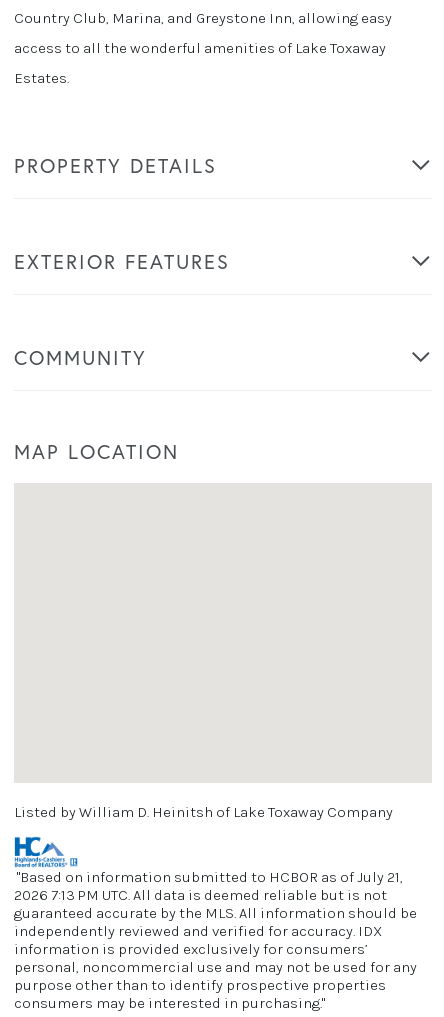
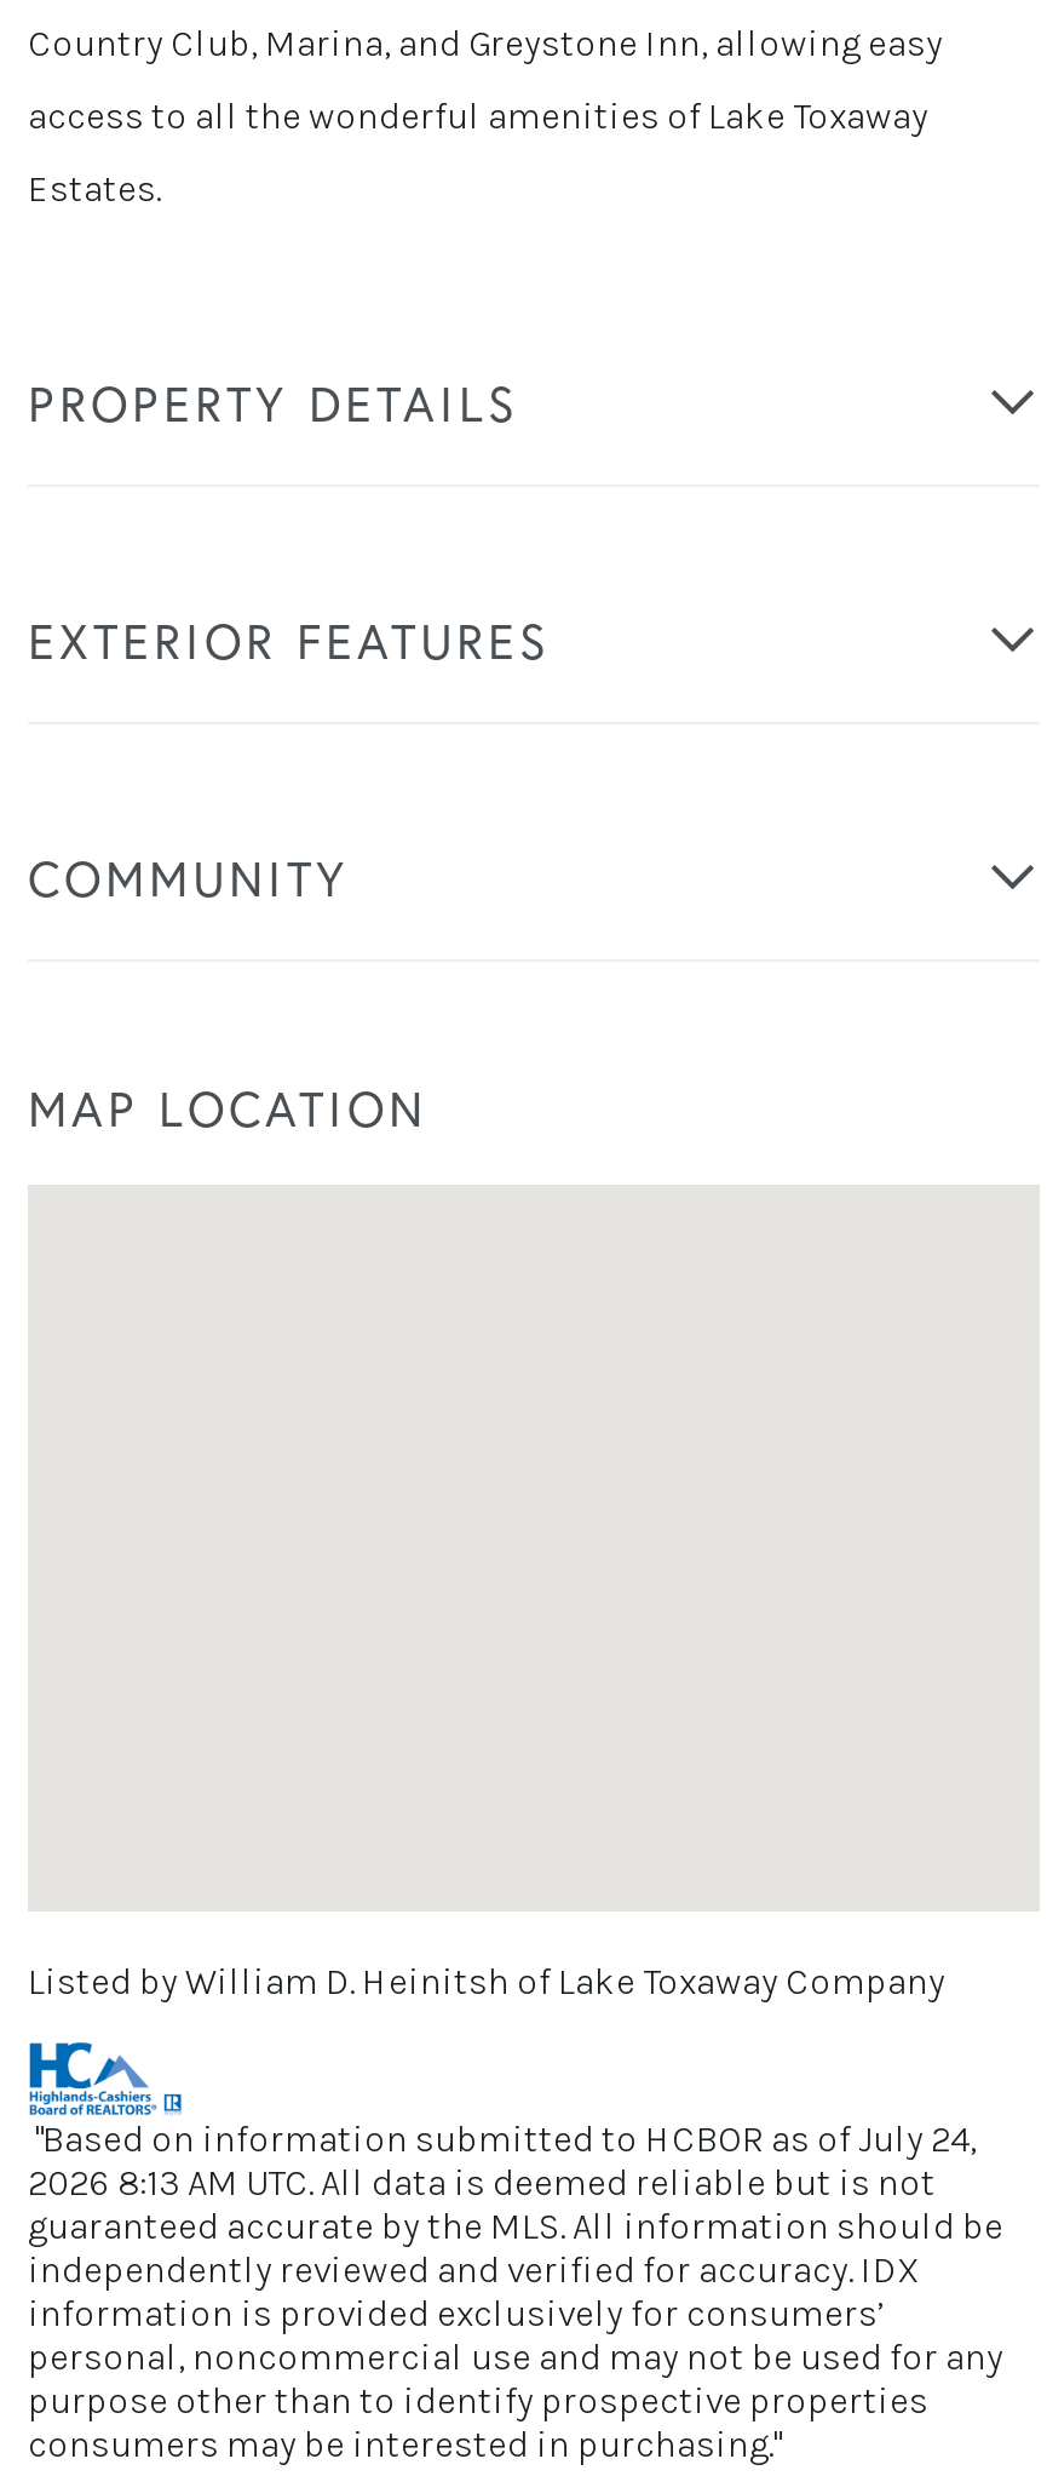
- "Based on information submitted to HCBOR as of July 21,
+ "Based on information submitted to HCBOR as of July 24,

- 2026 7:13 PM UTC. All data is deemed reliable but is not
+ 2026 8:13 AM UTC. All data is deemed reliable but is not
